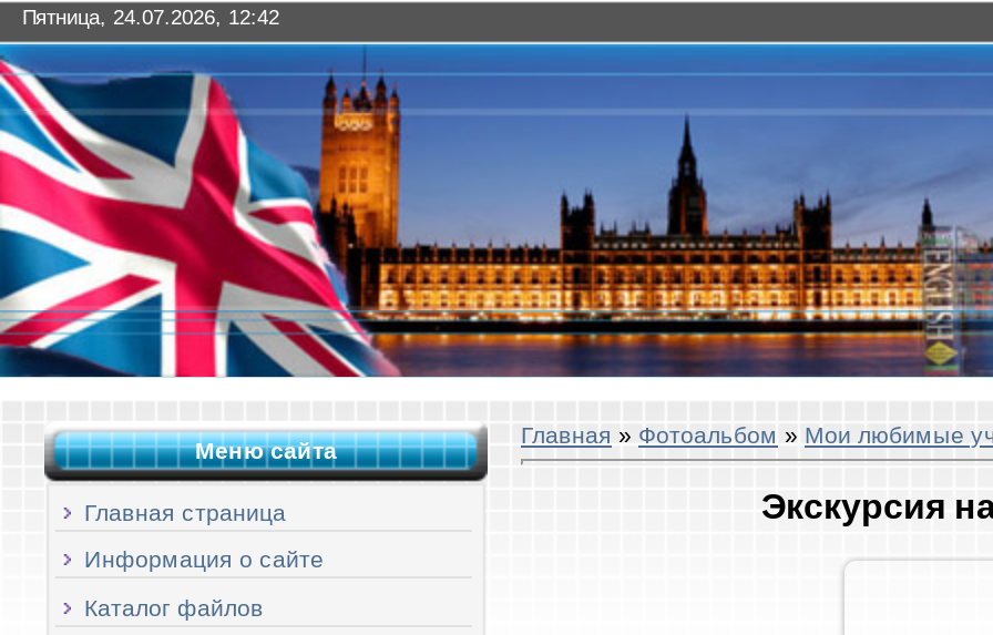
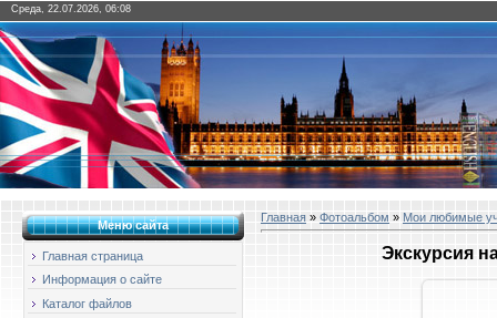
- Пятница, 24.07.2026, 12:42
+ Среда, 22.07.2026, 06:08
